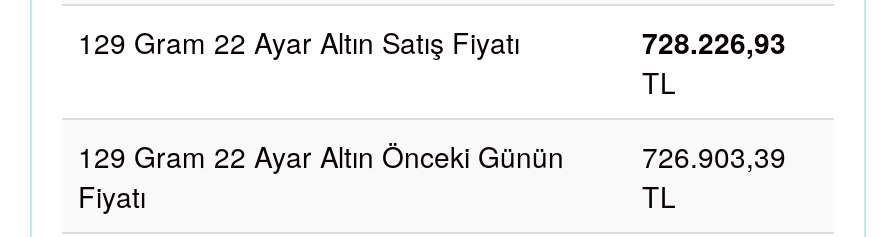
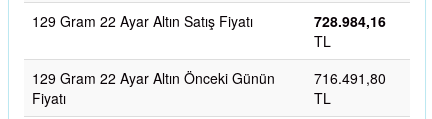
- 728.226,93
+ 728.984,16

- 129 Gram 22 Ayar Altın Önceki Günün 726.903,39
+ 129 Gram 22 Ayar Altın Önceki Günün 716.491,80
